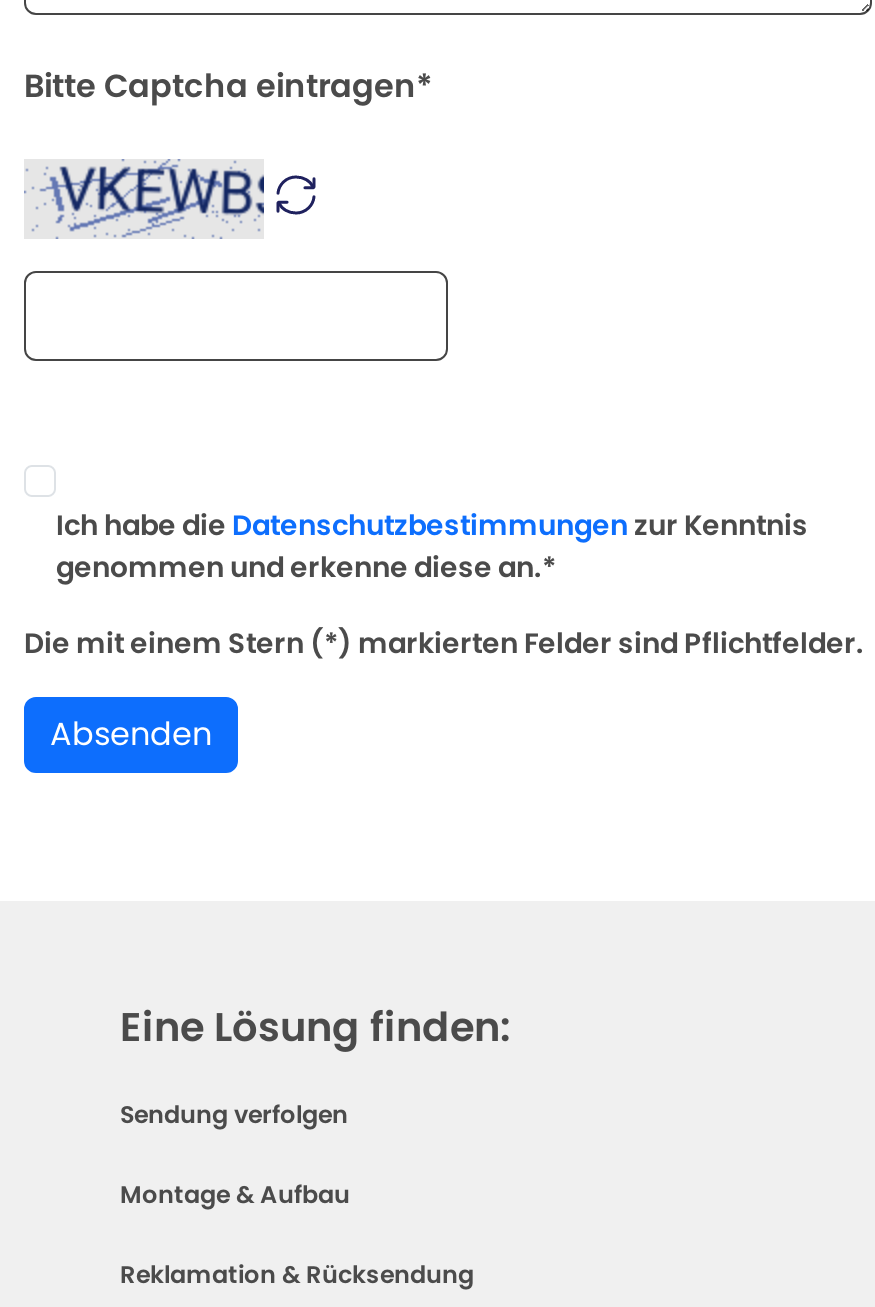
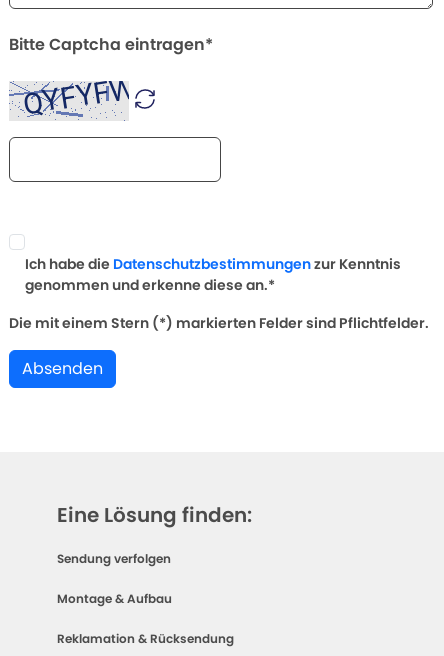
- [image]
+ [image]
